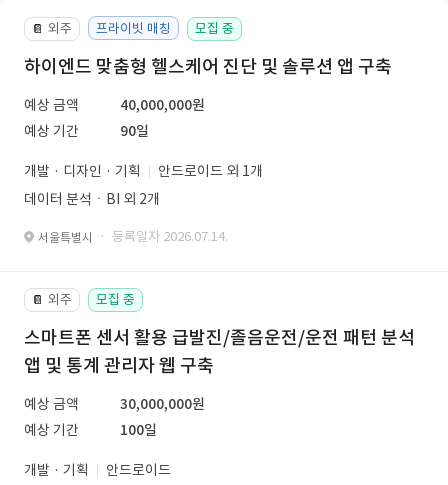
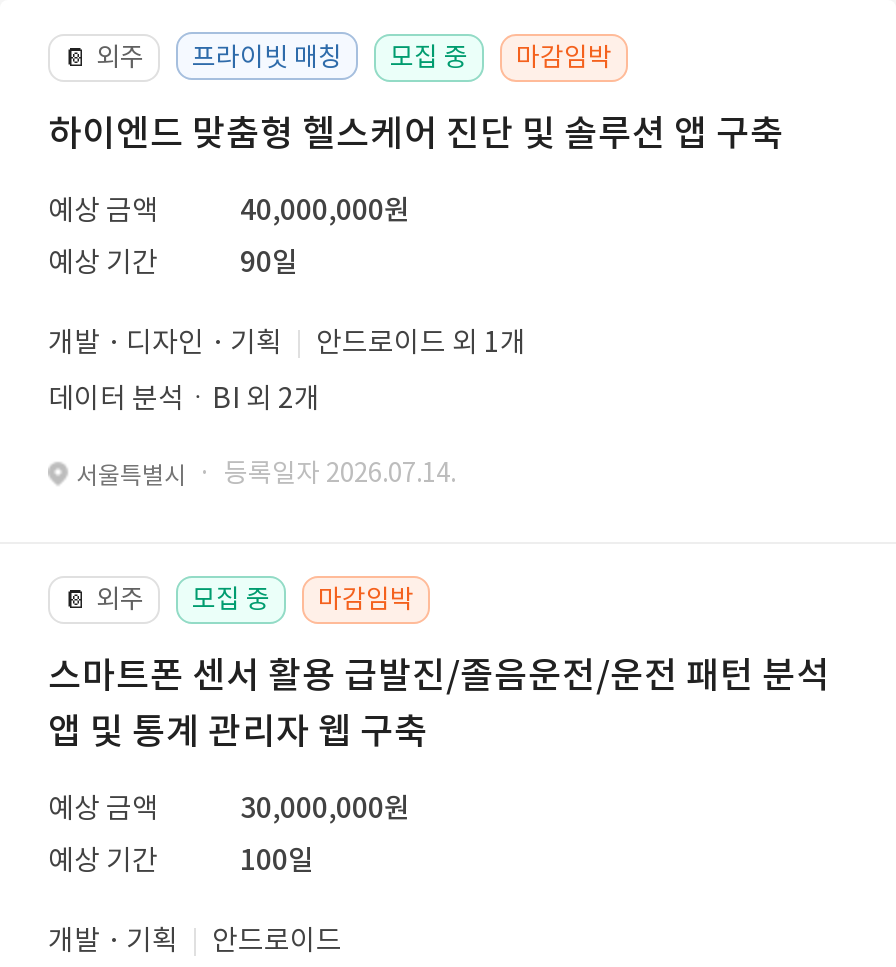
+ 마감임박

+ 마감임박
